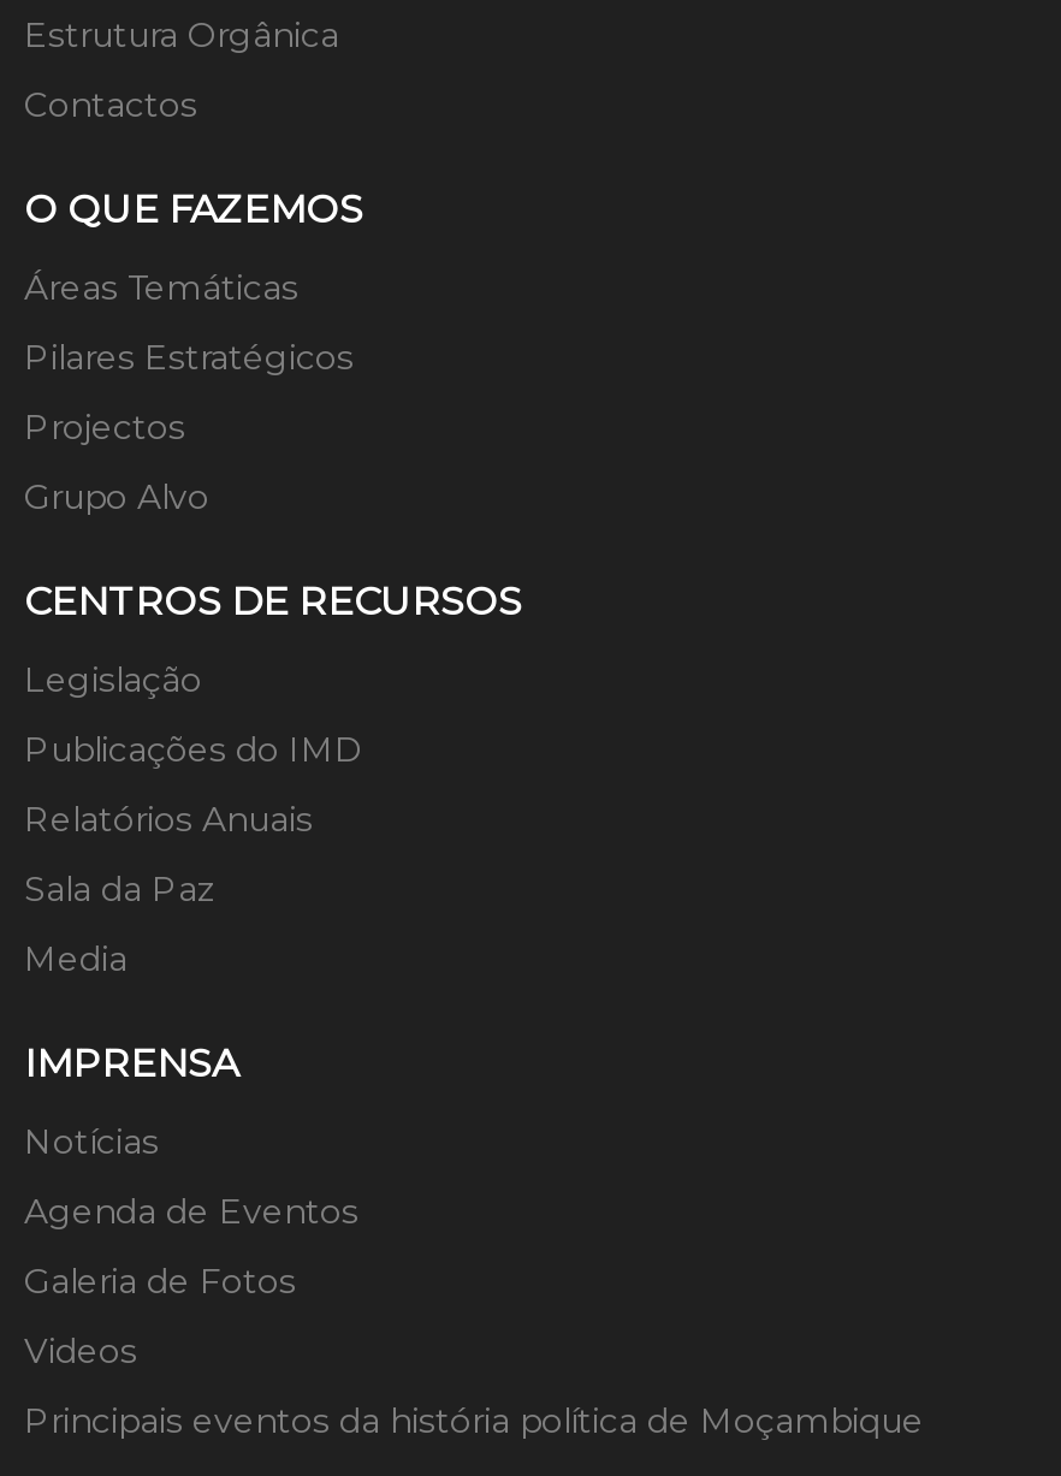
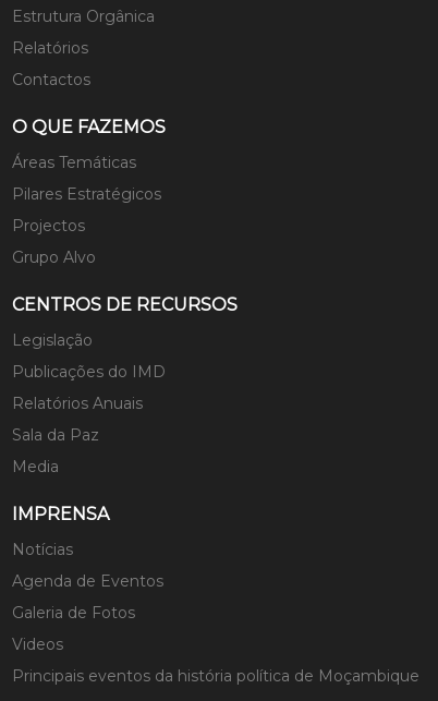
+ Relatórios
